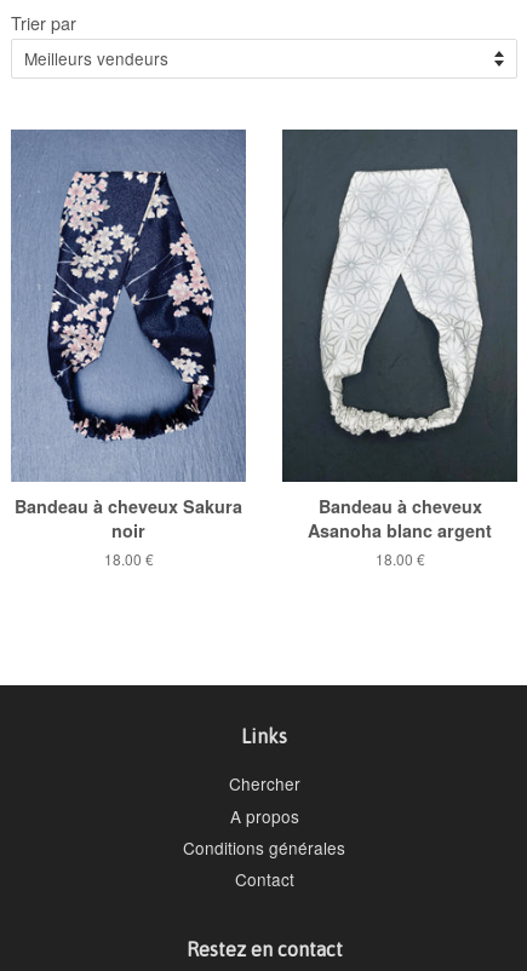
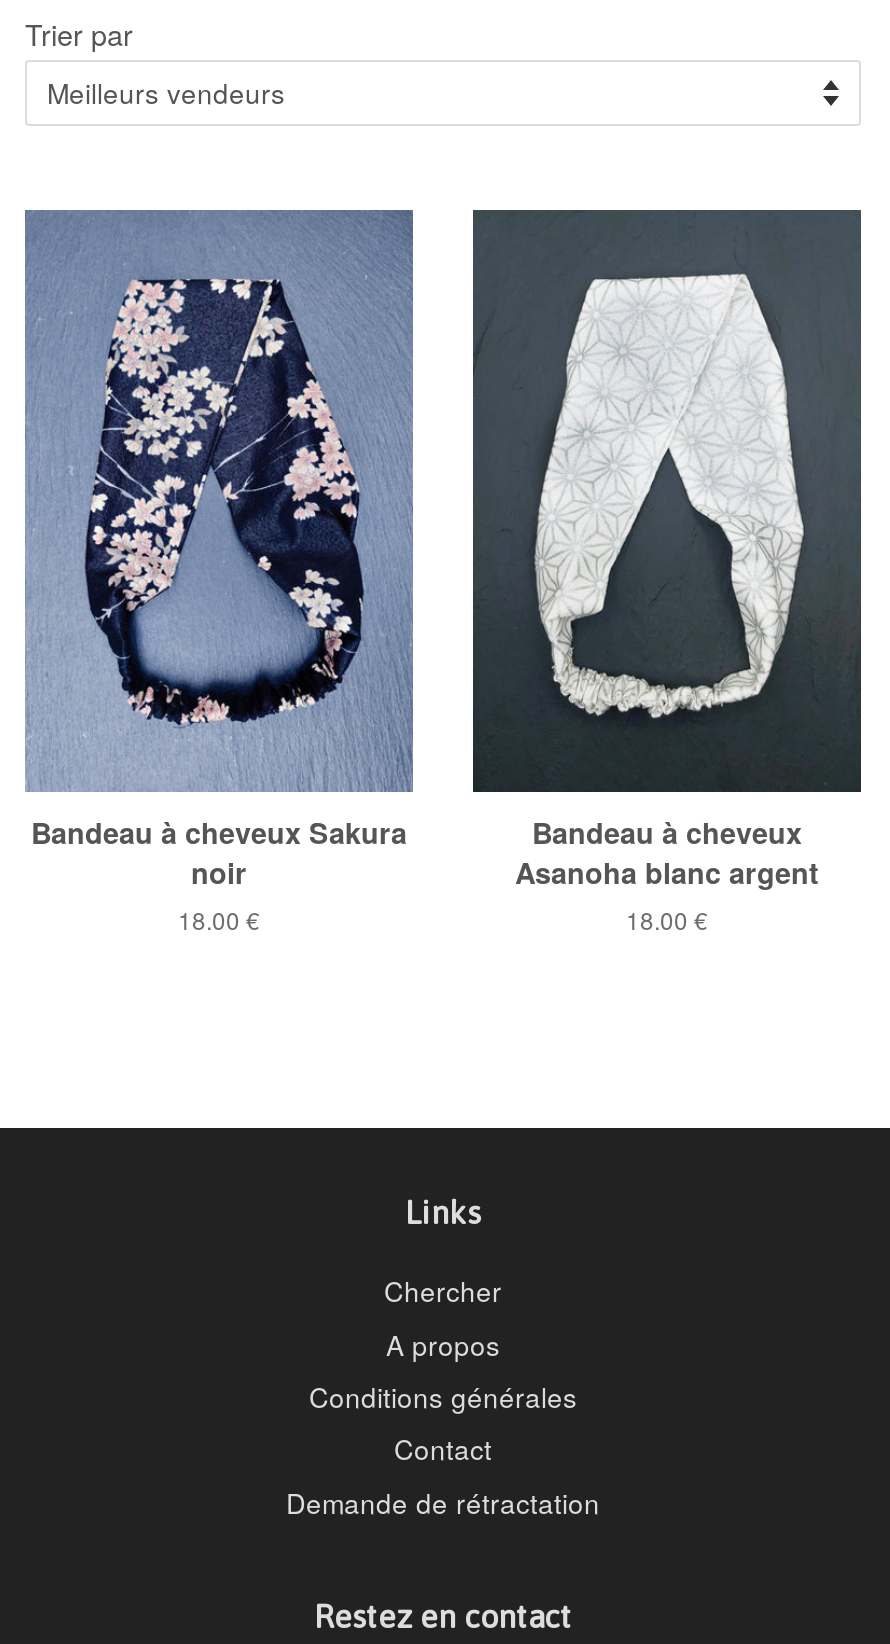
+ Demande de rétractation
